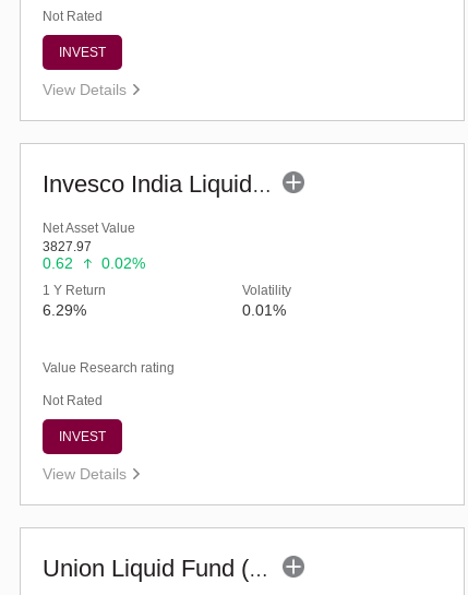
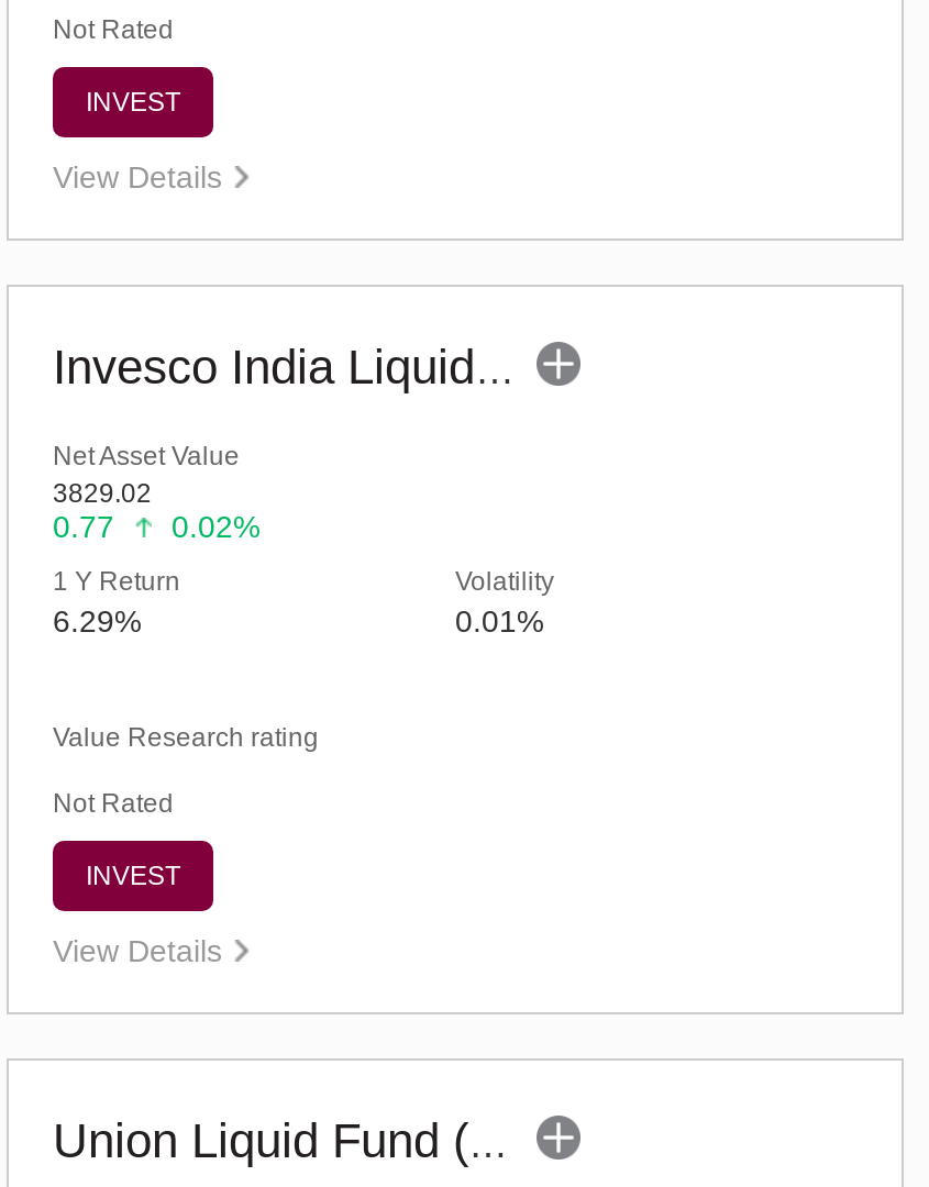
- 3827.97
+ 3829.02

- 0.62 0.02%
+ 0.77 0.02%
